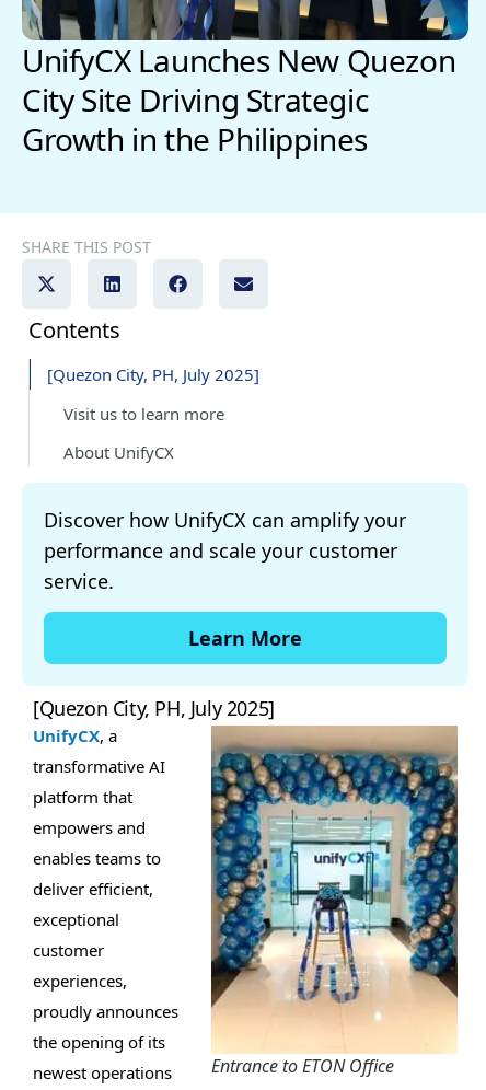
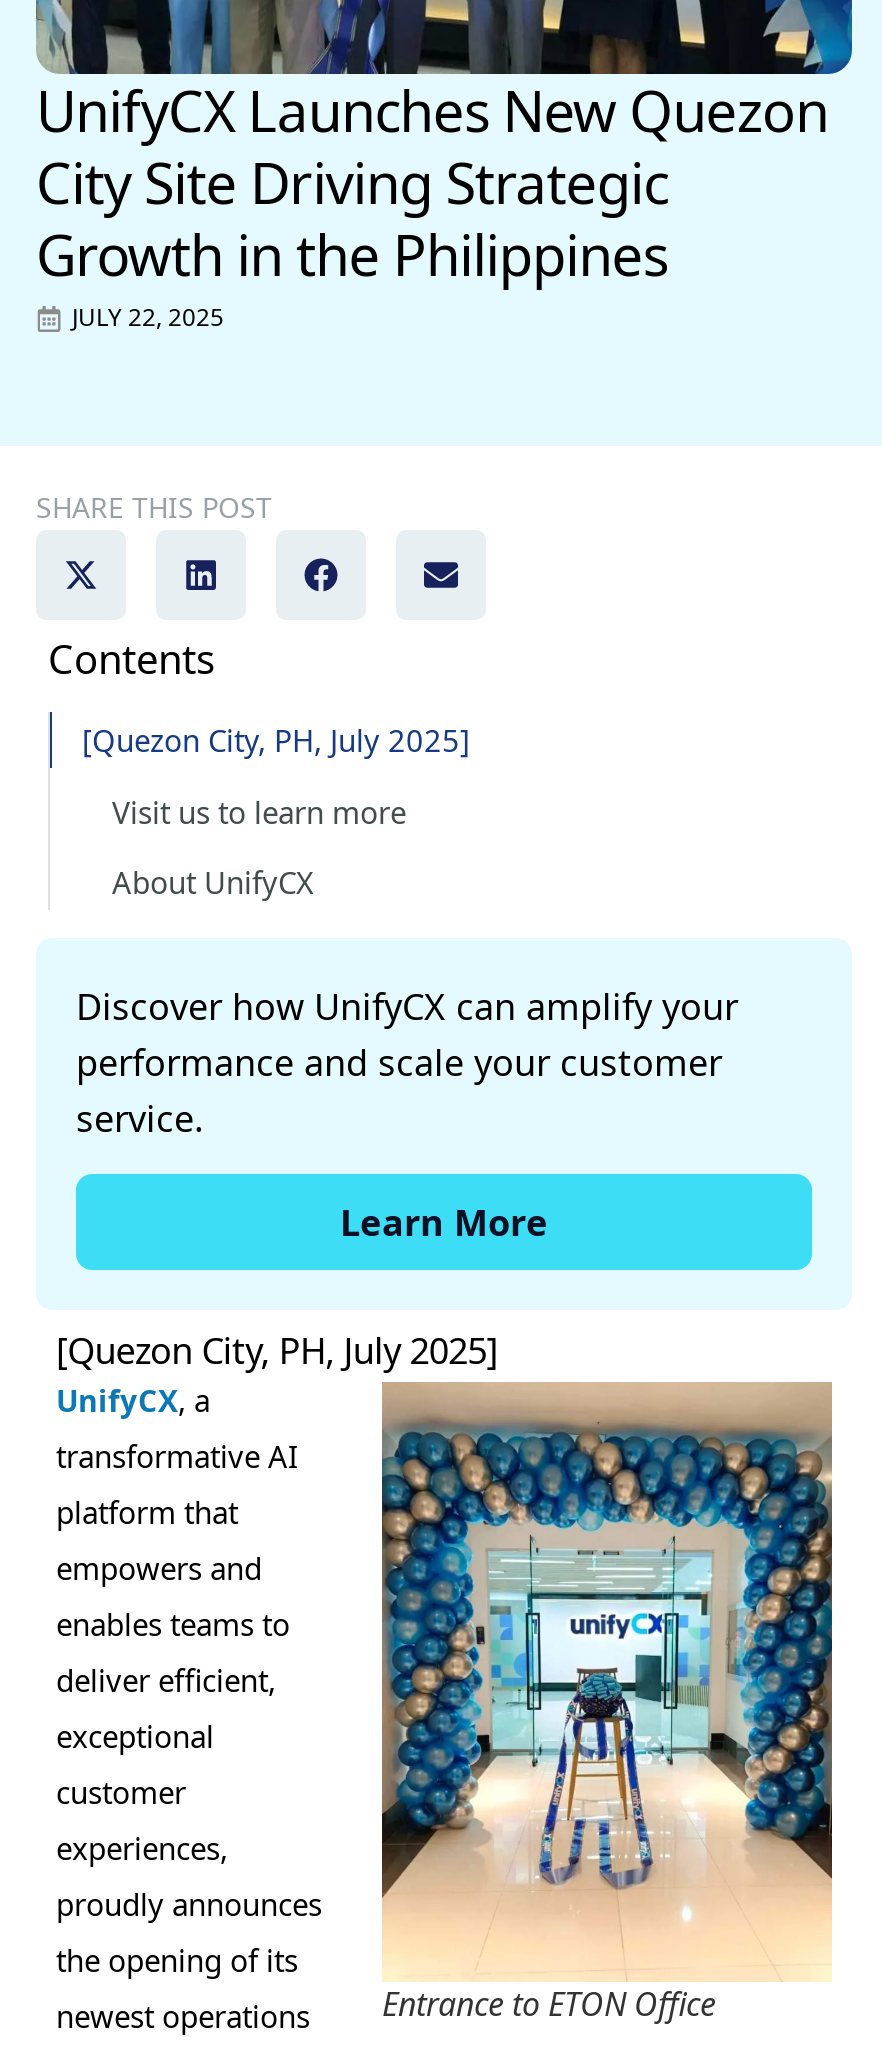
+ JULY 22, 2025
